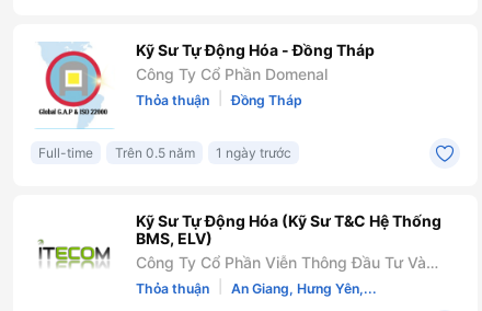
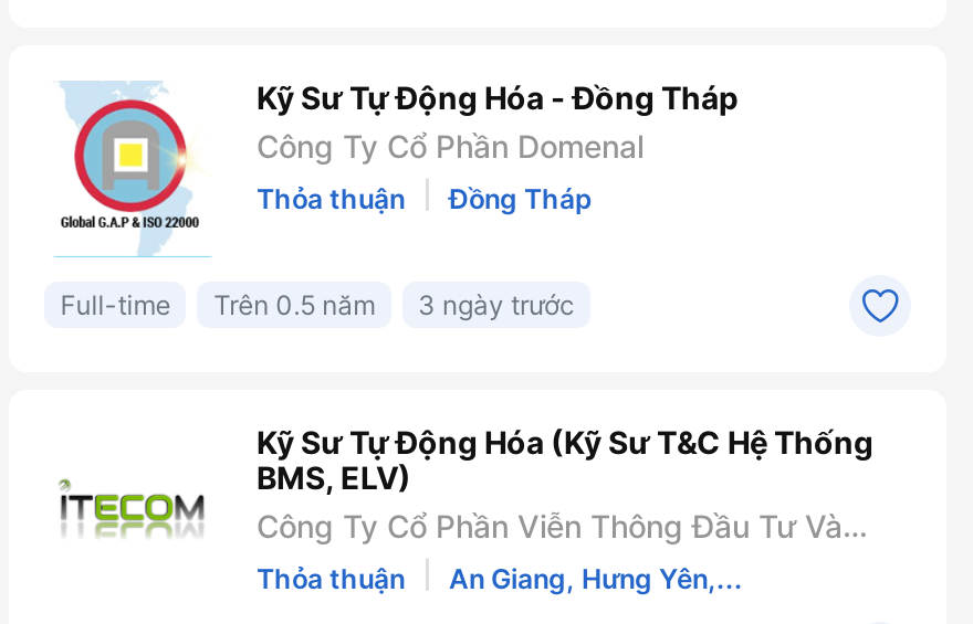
- Full-time Trên 0.5 năm 1 ngày trước
+ Full-time Trên 0.5 năm 3 ngày trước
